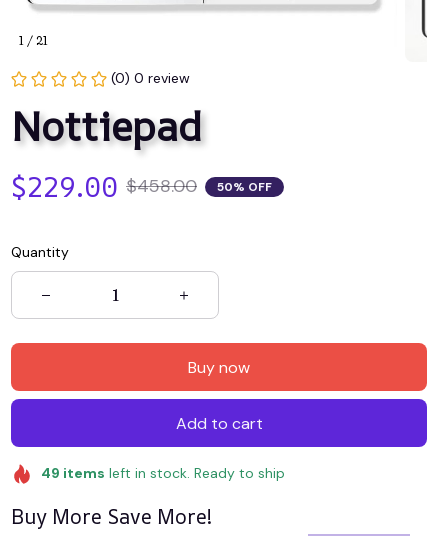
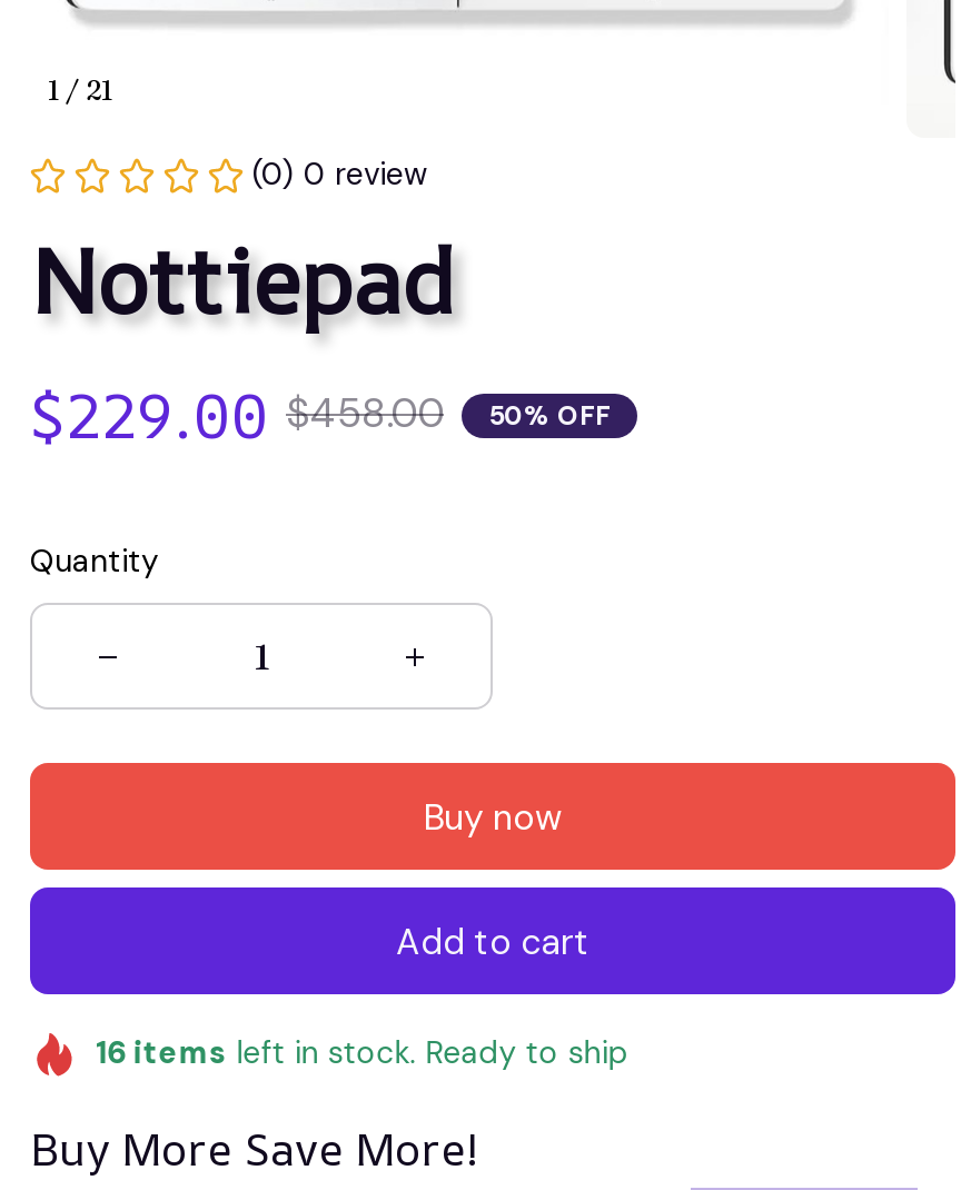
- 49 items left in stock. Ready to ship
+ 16 items left in stock. Ready to ship
